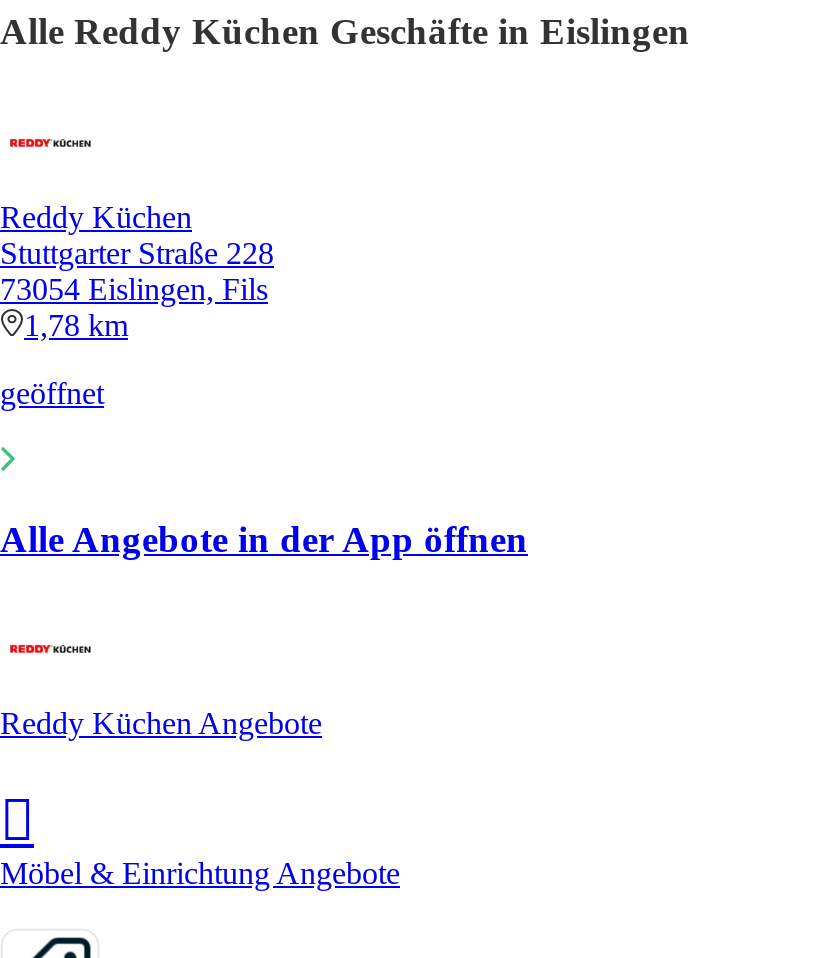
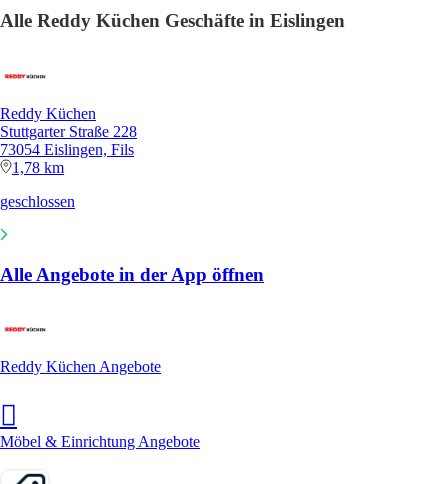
- geöffnet
+ geschlossen
